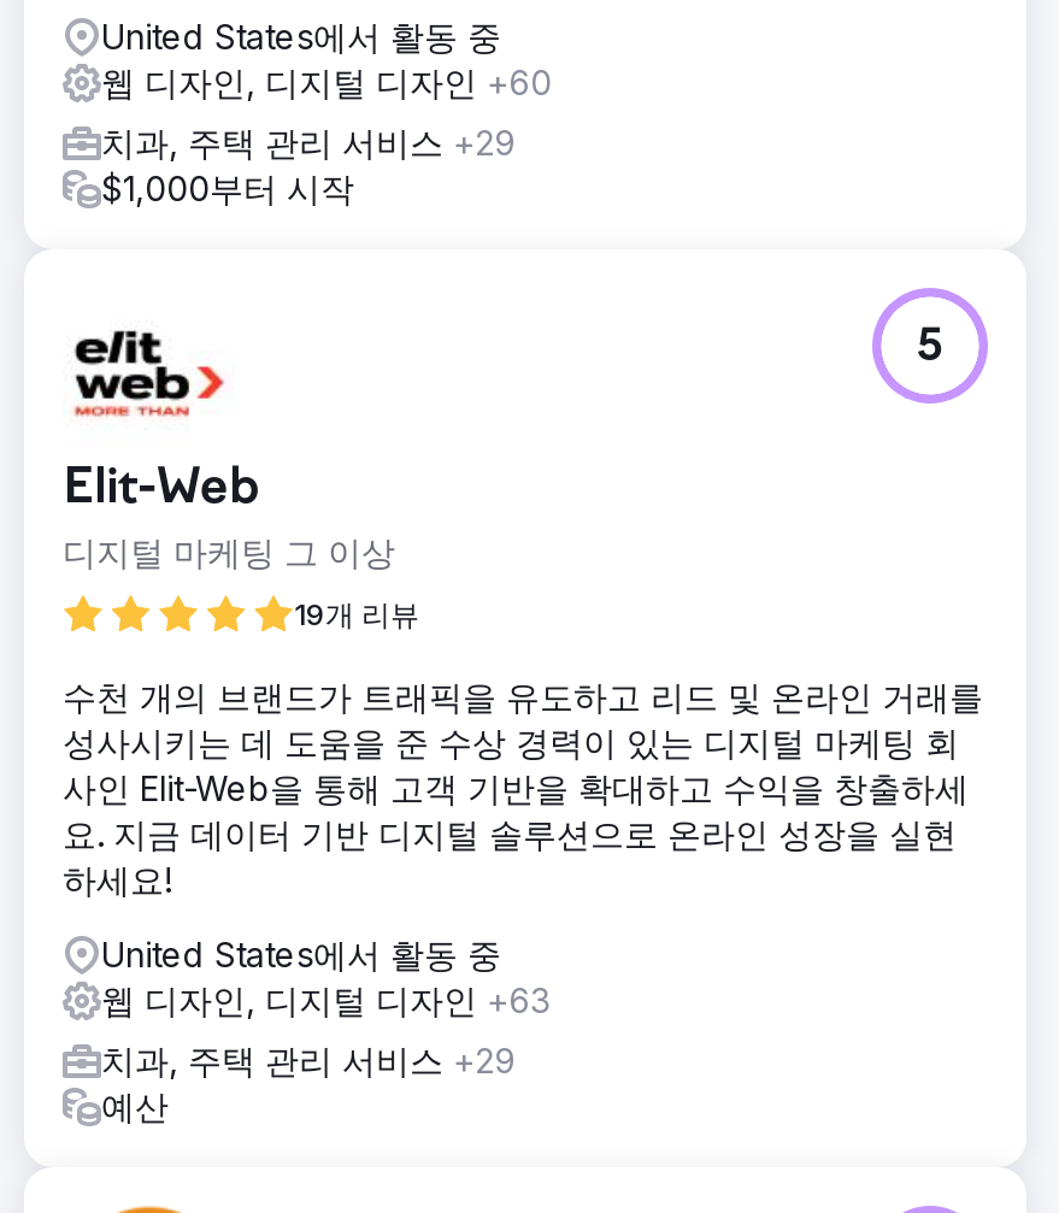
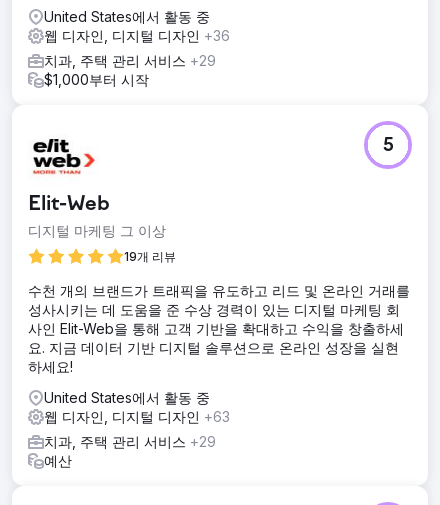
- 웹 디자인, 디지털 디자인 +60
+ 웹 디자인, 디지털 디자인 +36
